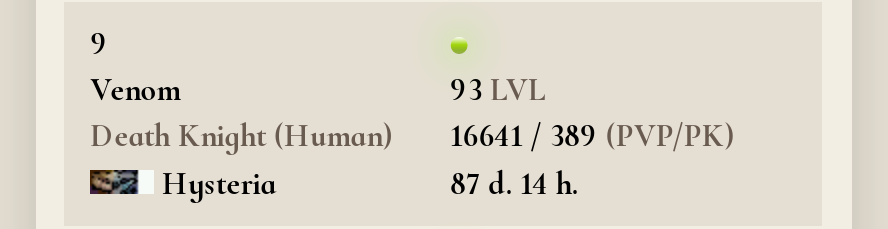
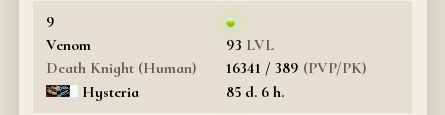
- Death Knight (Human) 16641 / 389
+ Death Knight (Human) 16341 / 389

- 87 d. 14 h.
+ 85 d. 6 h.
